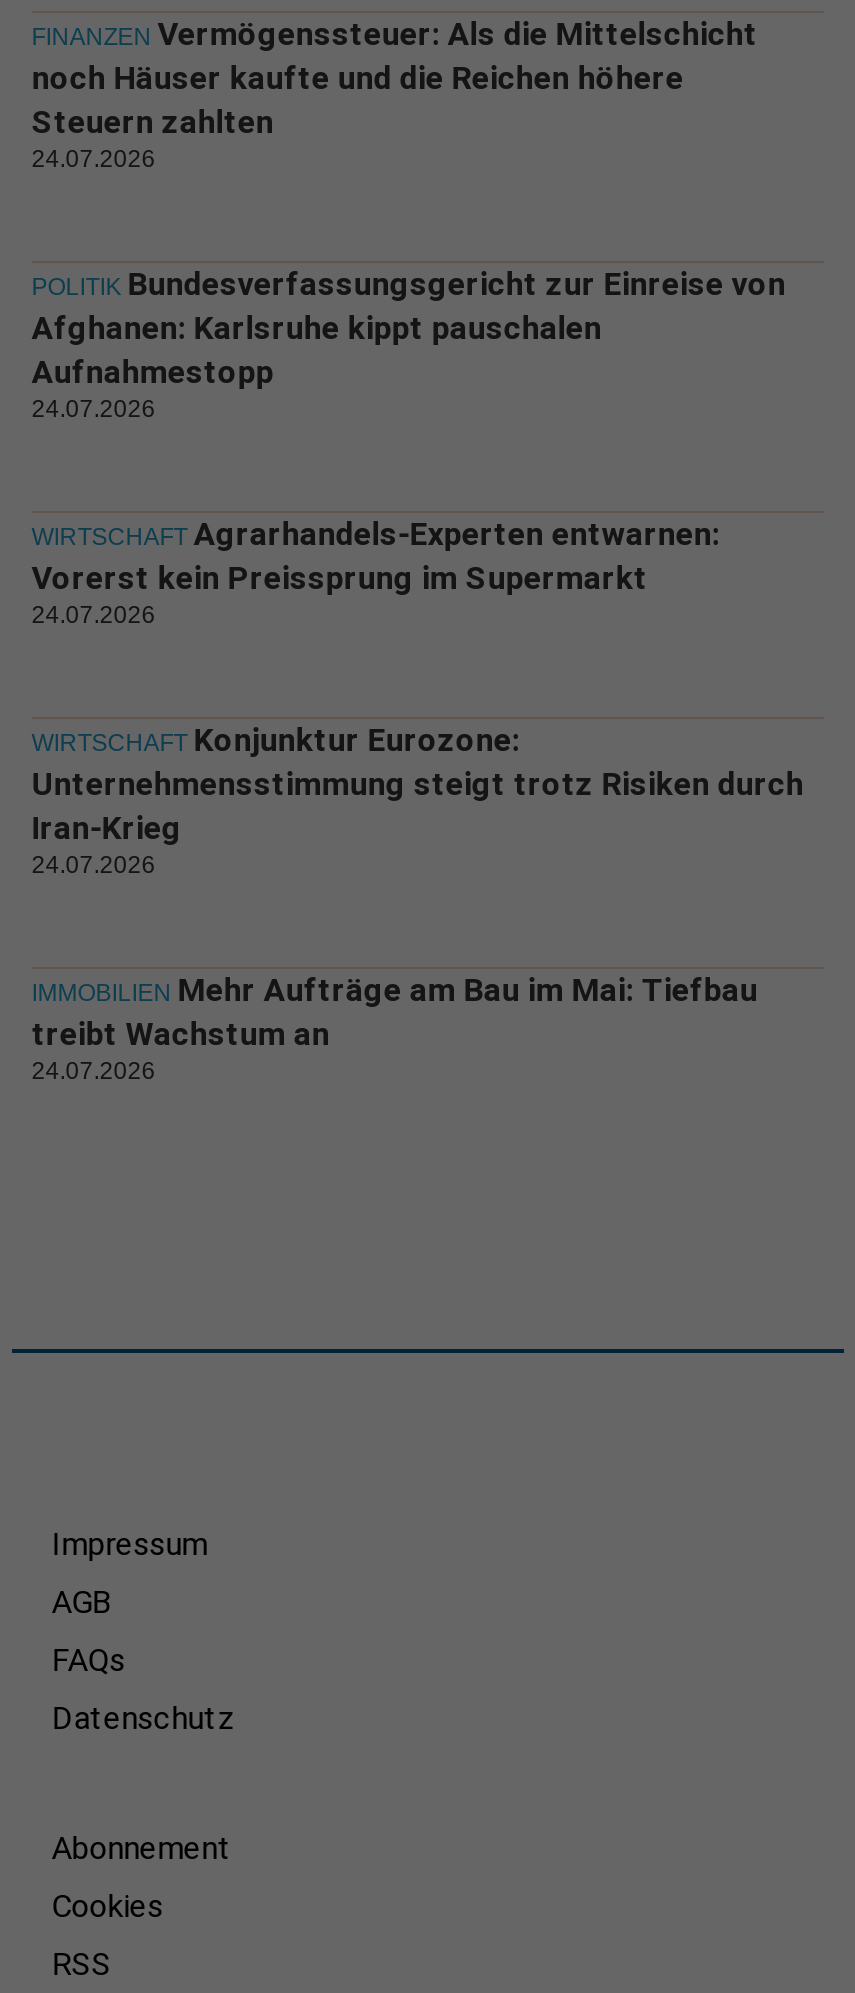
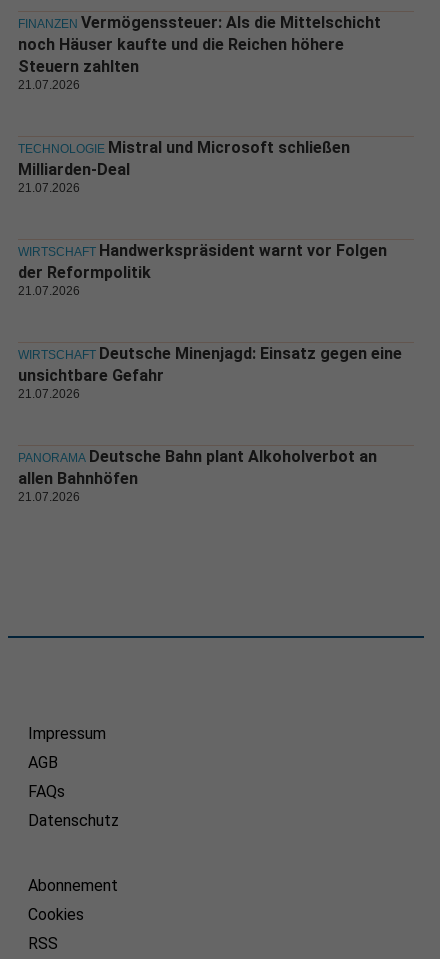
- 24.07.2026
+ 21.07.2026

- POLITIK Bundesverfassungsgericht zur Einreise von
- Afghanen: Karlsruhe kippt pauschalen
- Aufnahmestopp
- 24.07.2026
+ TECHNOLOGIE Mistral und Microsoft schließen
+ Milliarden-Deal
+ 21.07.2026

- WIRTSCHAFT Agrarhandels-Experten entwarnen:
- Vorerst kein Preissprung im Supermarkt
- 24.07.2026
+ WIRTSCHAFT Handwerkspräsident warnt vor Folgen
+ der Reformpolitik
+ 21.07.2026

- WIRTSCHAFT Konjunktur Eurozone:
- Unternehmensstimmung steigt trotz Risiken durch
- Iran-Krieg
- 24.07.2026
+ WIRTSCHAFT Deutsche Minenjagd: Einsatz gegen eine
+ unsichtbare Gefahr
+ 21.07.2026

- IMMOBILIEN Mehr Aufträge am Bau im Mai: Tiefbau
- treibt Wachstum an
- 24.07.2026
+ PANORAMA Deutsche Bahn plant Alkoholverbot an
+ allen Bahnhöfen
+ 21.07.2026
